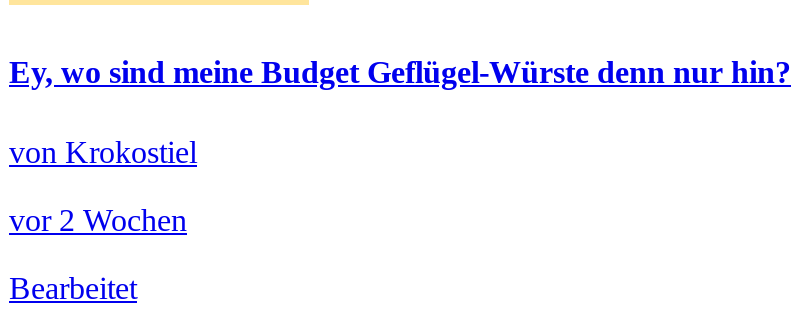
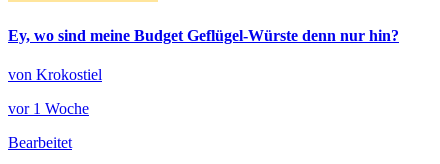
- vor 2 Wochen
+ vor 1 Woche
